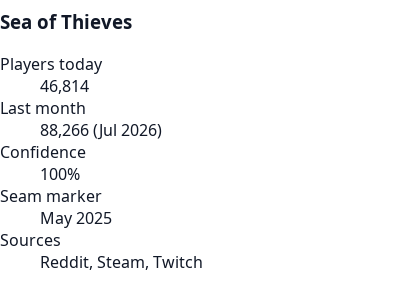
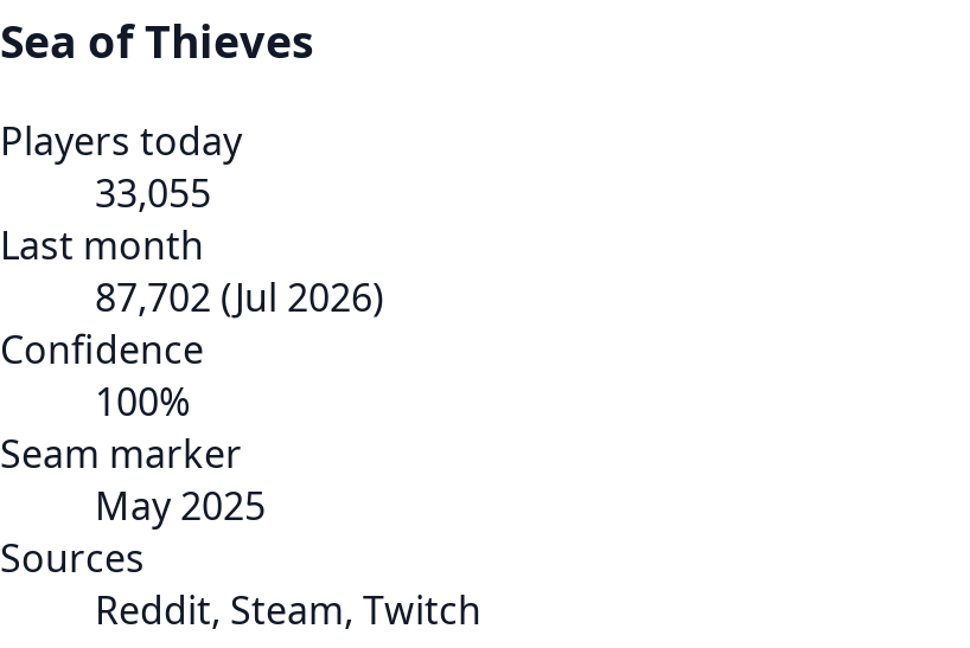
- 46,814
+ 33,055

- 88,266 (Jul 2026)
+ 87,702 (Jul 2026)
